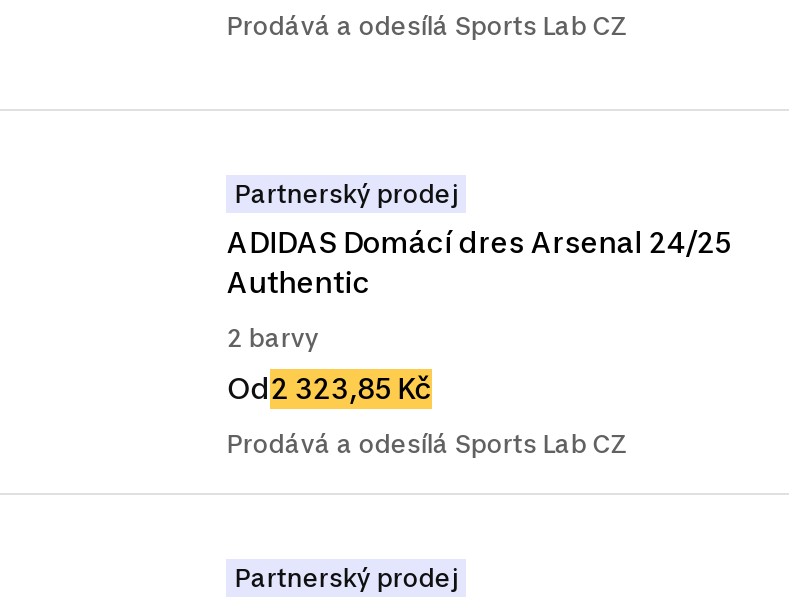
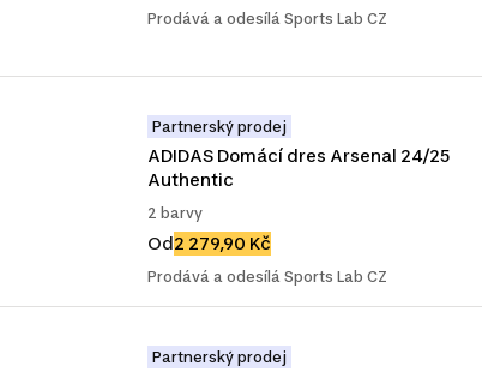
- Od2 323,85 Kč
+ Od2 279,90 Kč
